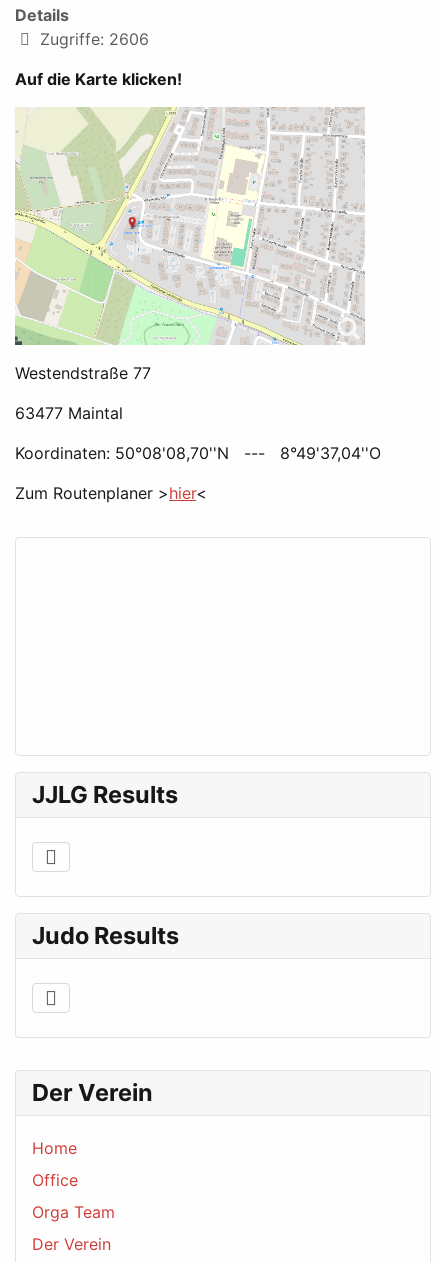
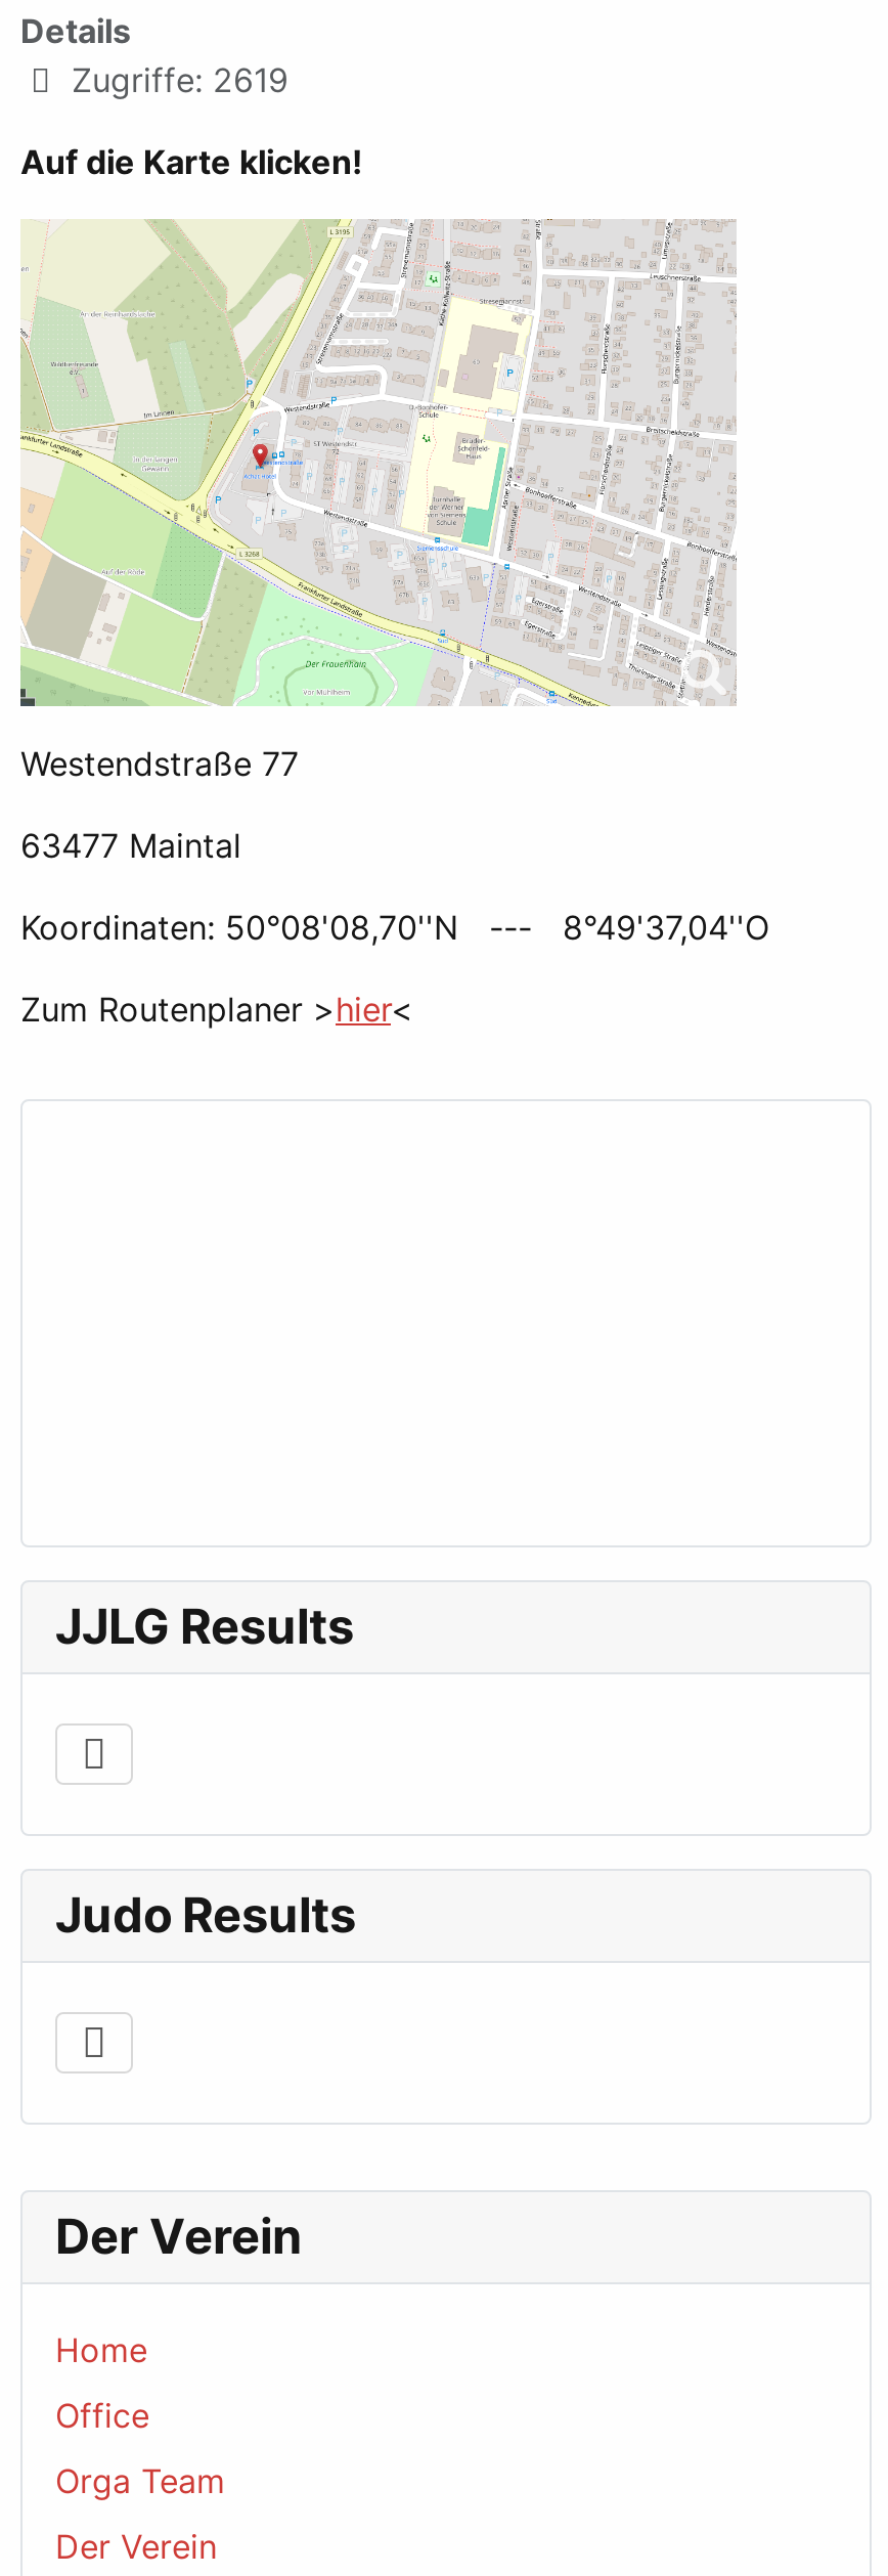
- Zugriffe: 2606
+ Zugriffe: 2619
